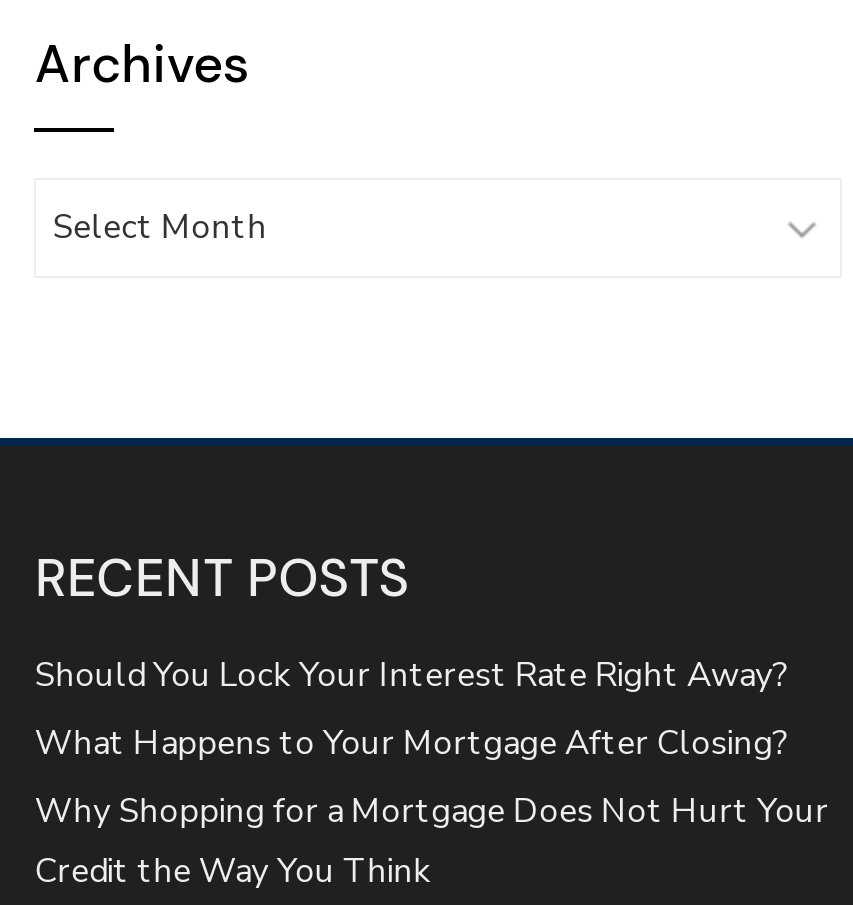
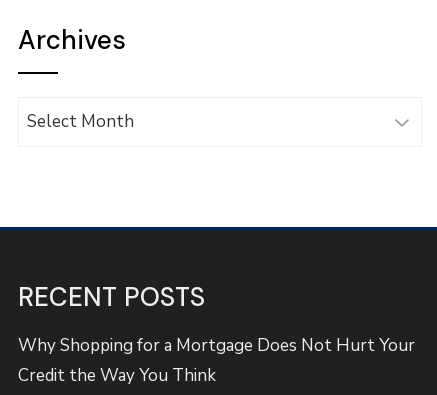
- Should You Lock Your Interest Rate Right Away?
- What Happens to Your Mortgage After Closing?
